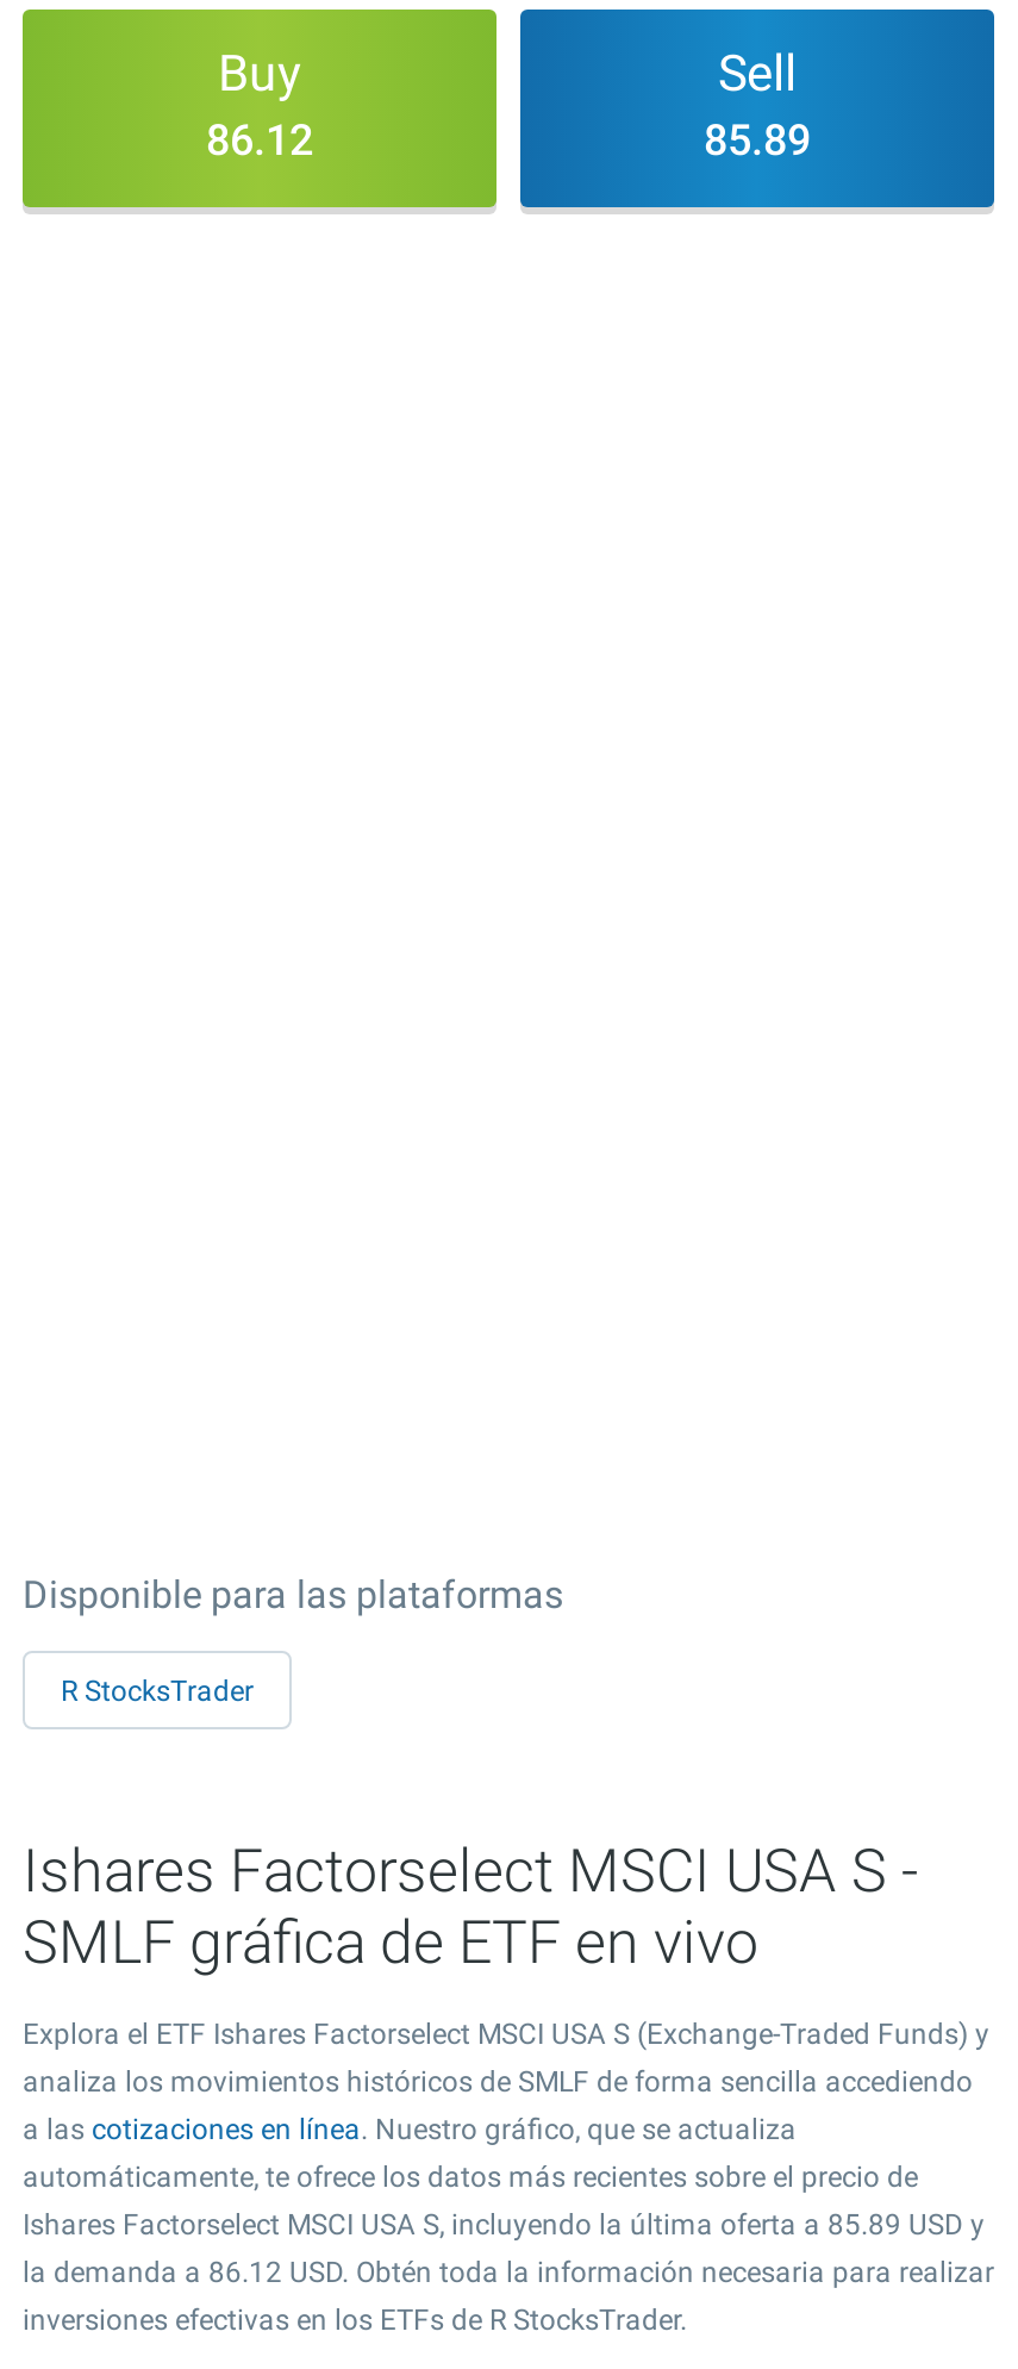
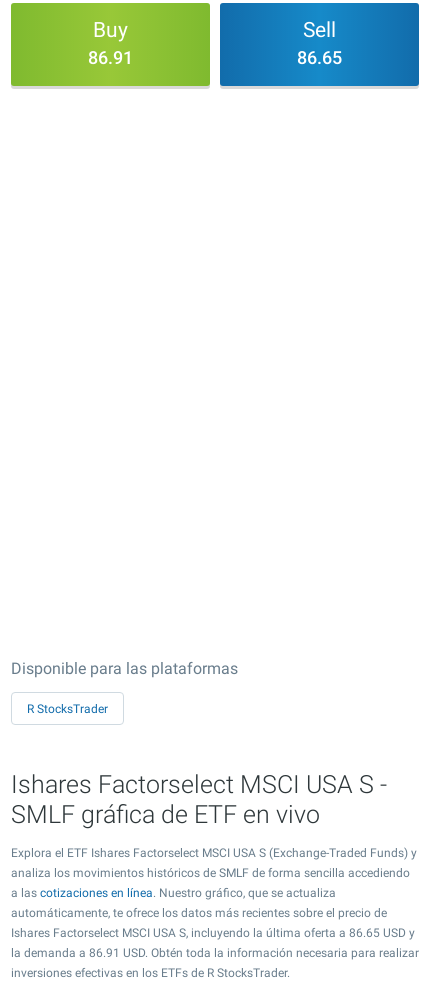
- 86.12
+ 86.91

- 85.89
+ 86.65

- Ishares Factorselect MSCI USA S, incluyendo la última oferta a 85.89 USD y
+ Ishares Factorselect MSCI USA S, incluyendo la última oferta a 86.65 USD y

- la demanda a 86.12 USD. Obtén toda la información necesaria para realizar
+ la demanda a 86.91 USD. Obtén toda la información necesaria para realizar
